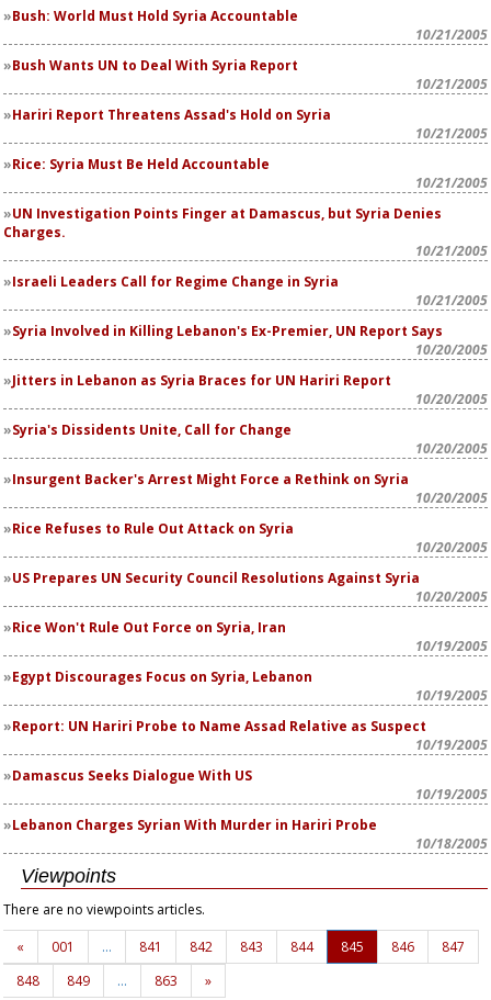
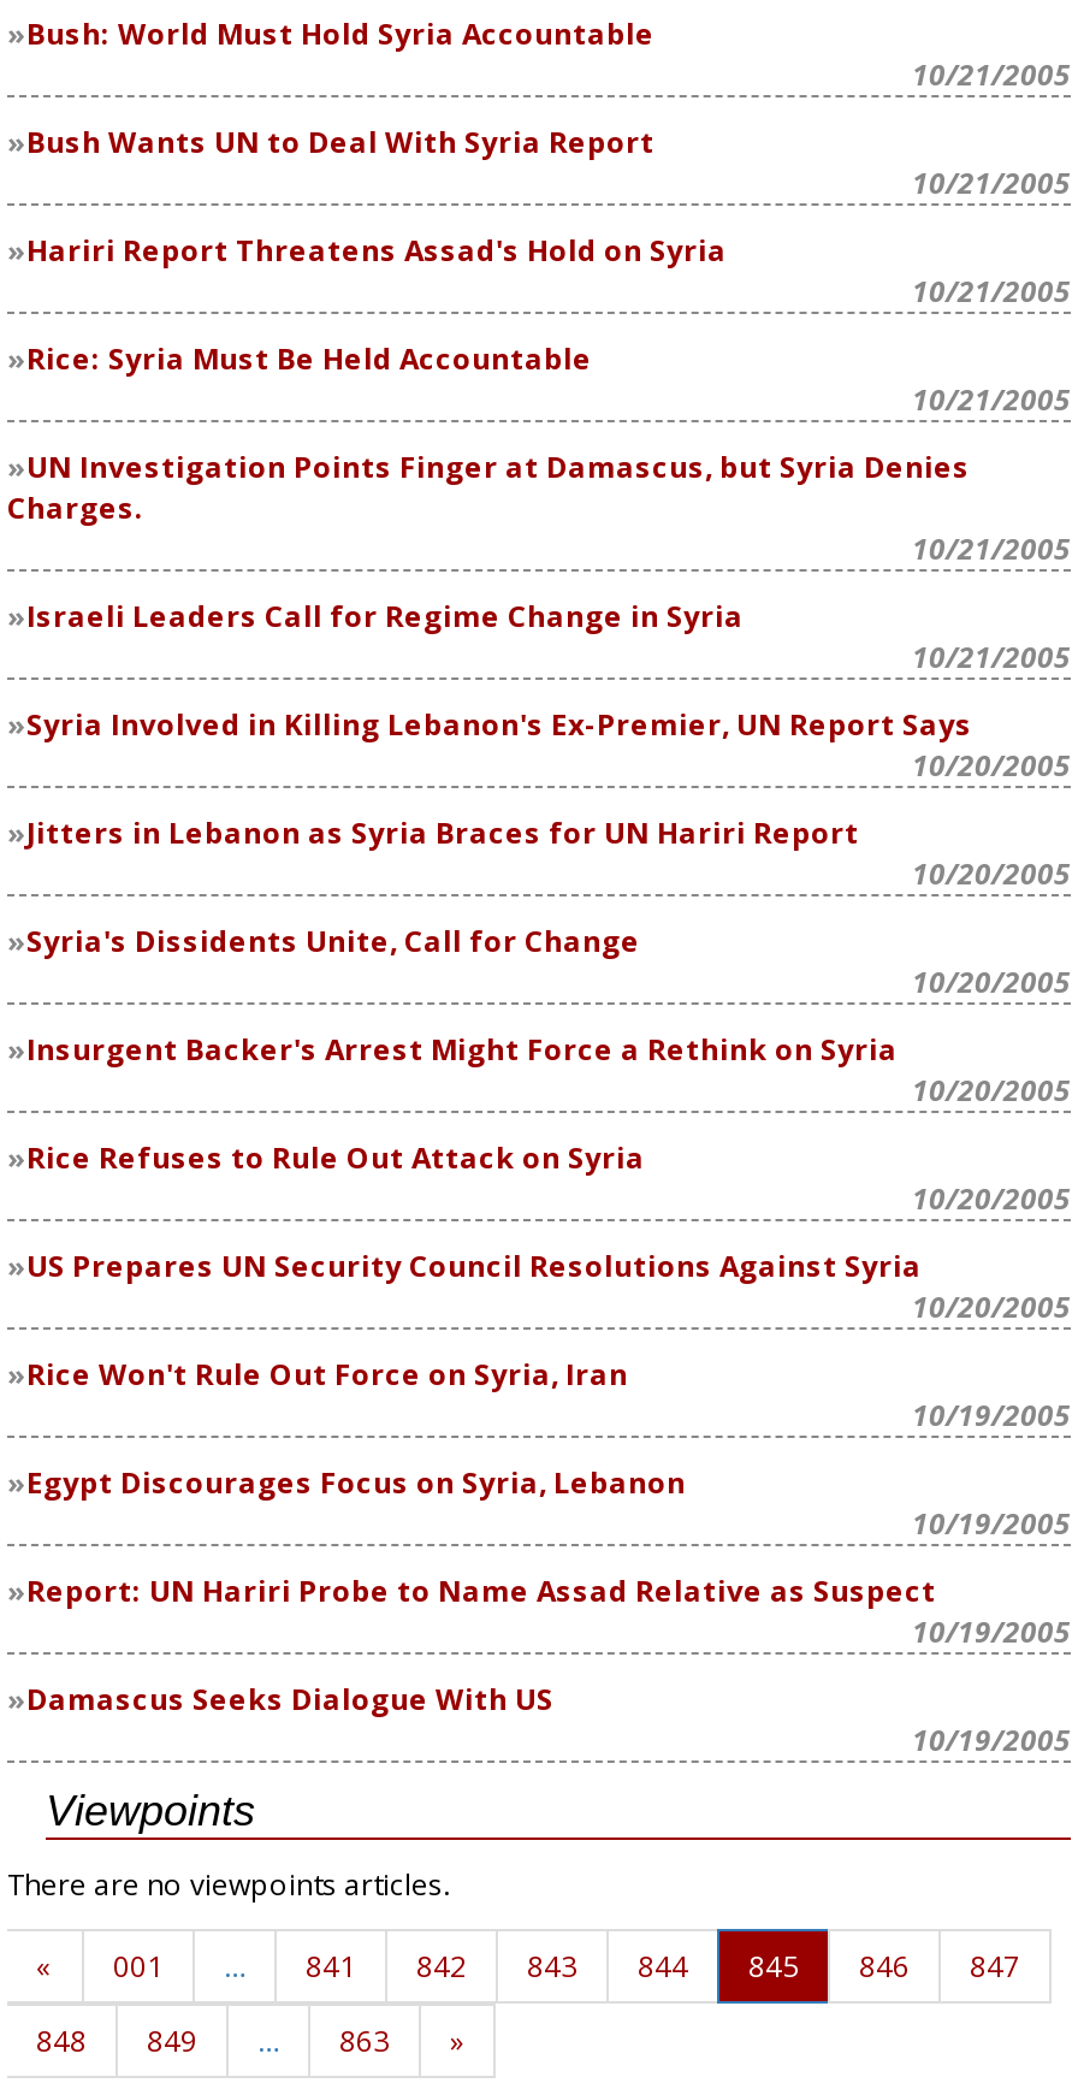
- Lebanon Charges Syrian With Murder in Hariri Probe
- 10/18/2005
